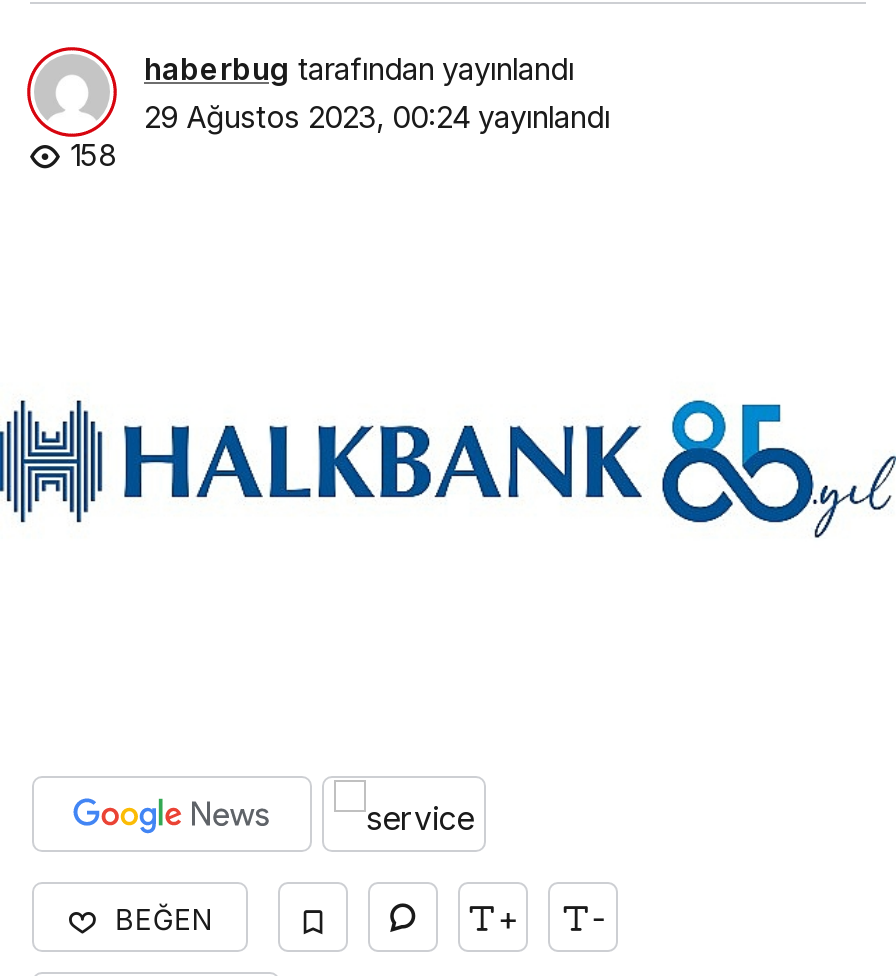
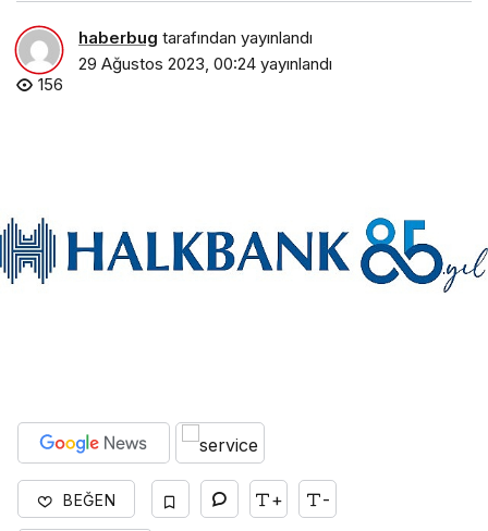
- 158
+ 156
